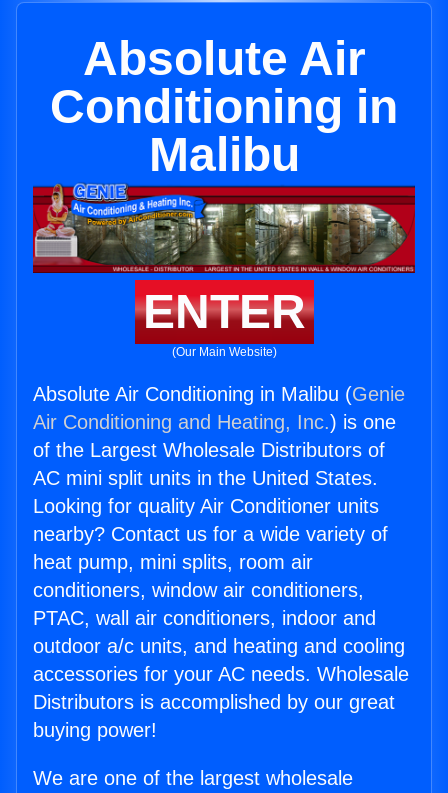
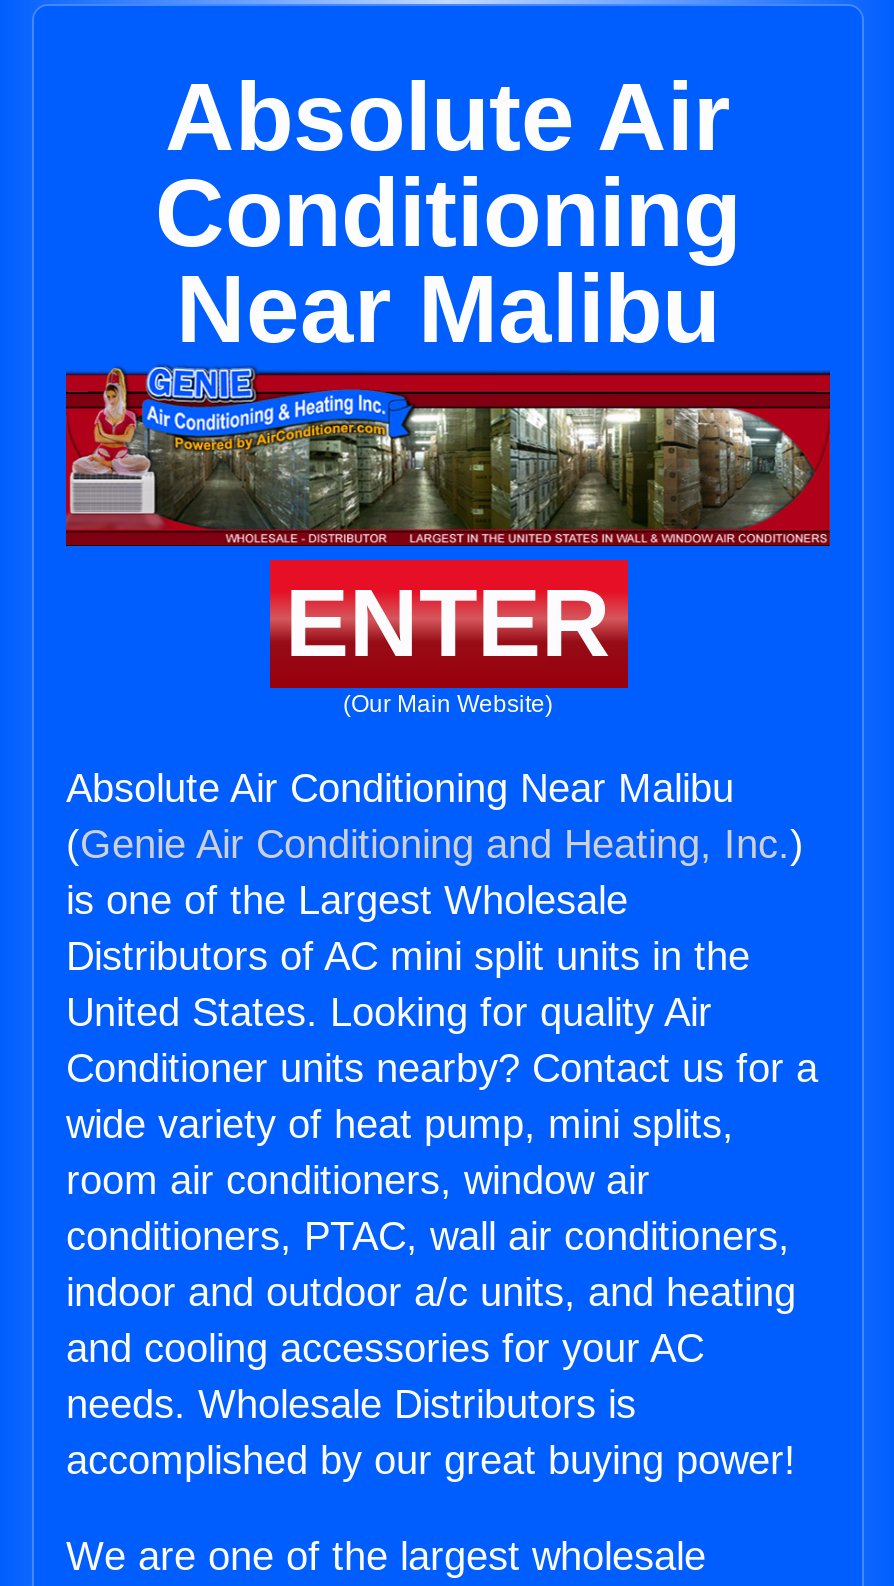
- Conditioning in
- Malibu
+ Conditioning
+ Near Malibu

- Absolute Air Conditioning in Malibu (Genie
- Air Conditioning and Heating, Inc.) is one
- of the Largest Wholesale Distributors of
- AC mini split units in the United States.
- Looking for quality Air Conditioner units
- nearby? Contact us for a wide variety of
- heat pump, mini splits, room air
- conditioners, window air conditioners,
- PTAC, wall air conditioners, indoor and
- outdoor a/c units, and heating and cooling
- accessories for your AC needs. Wholesale
- Distributors is accomplished by our great
- buying power!
+ Absolute Air Conditioning Near Malibu
+ (Genie Air Conditioning and Heating, Inc.)
+ is one of the Largest Wholesale
+ Distributors of AC mini split units in the
+ United States. Looking for quality Air
+ Conditioner units nearby? Contact us for a
+ wide variety of heat pump, mini splits,
+ room air conditioners, window air
+ conditioners, PTAC, wall air conditioners,
+ indoor and outdoor a/c units, and heating
+ and cooling accessories for your AC
+ needs. Wholesale Distributors is
+ accomplished by our great buying power!
